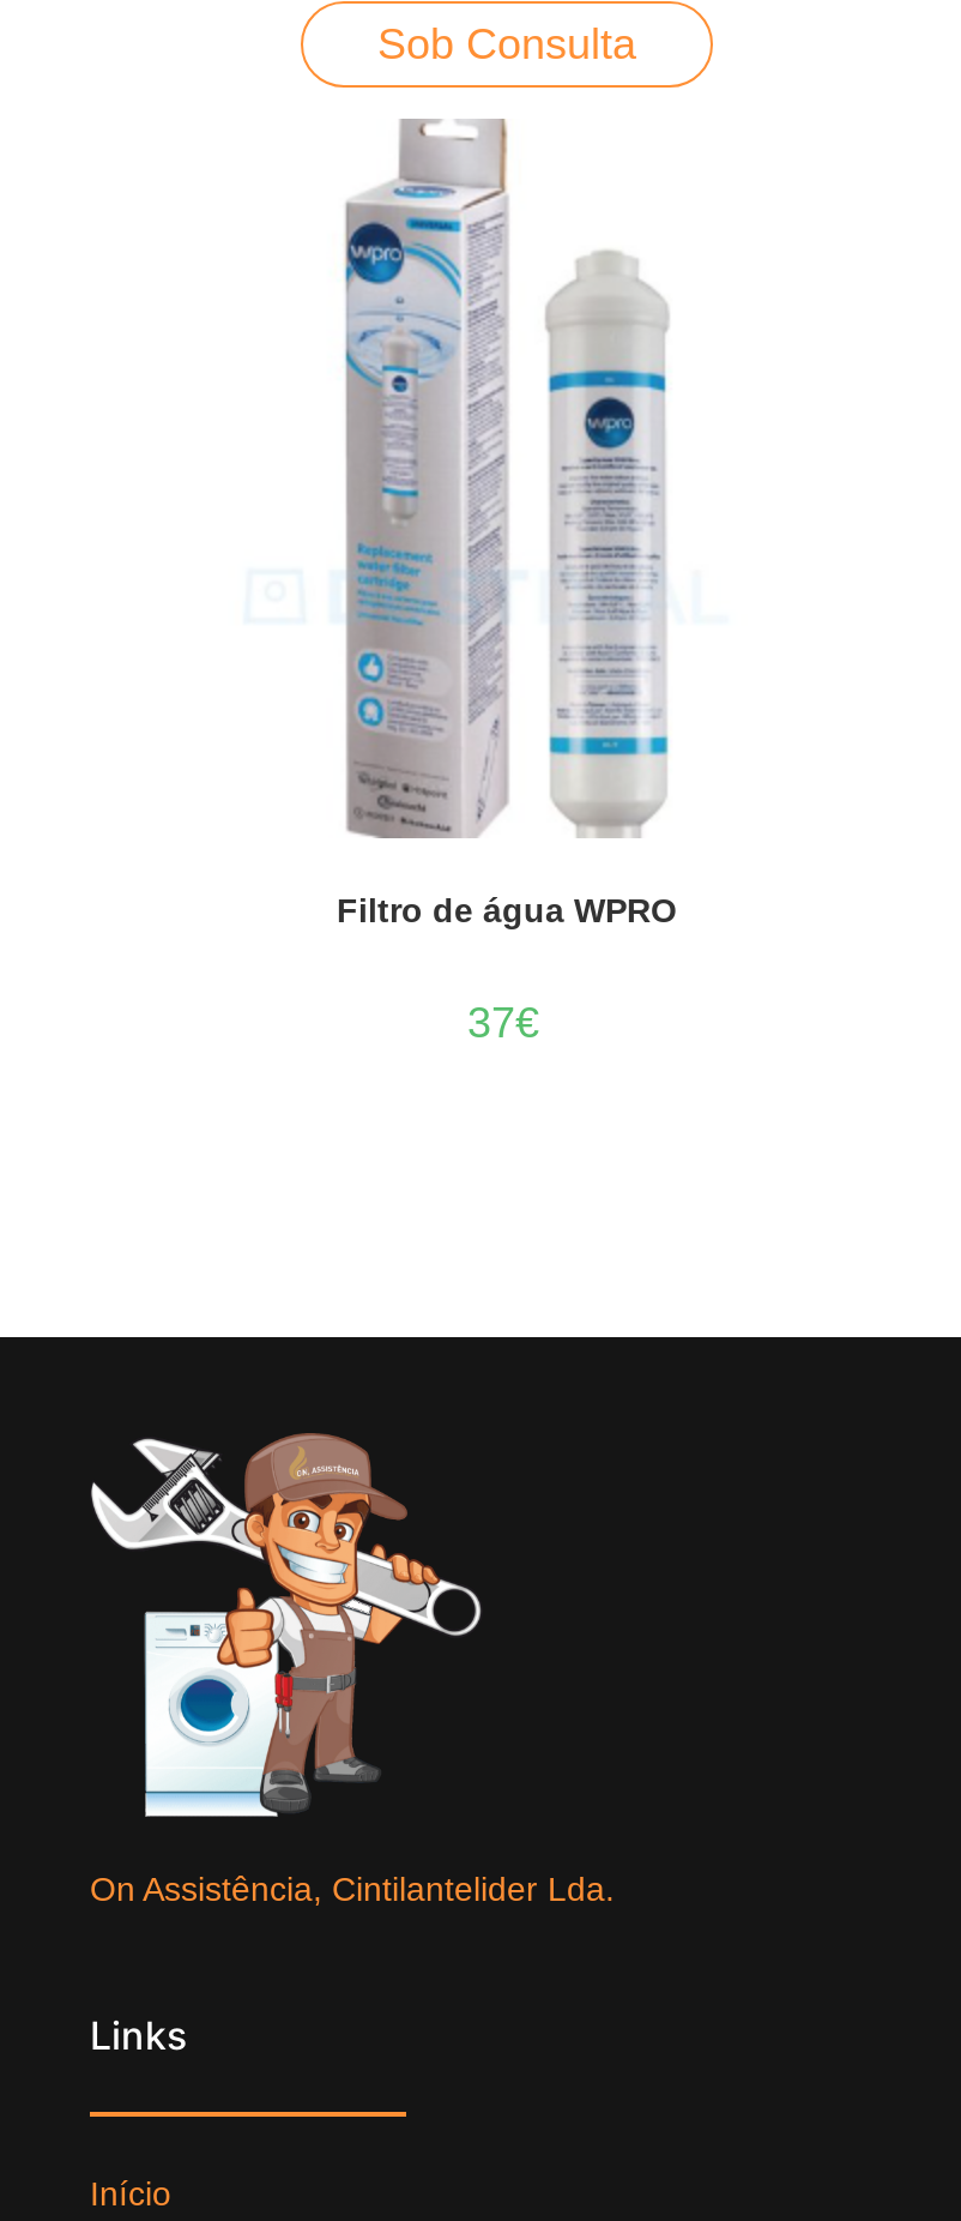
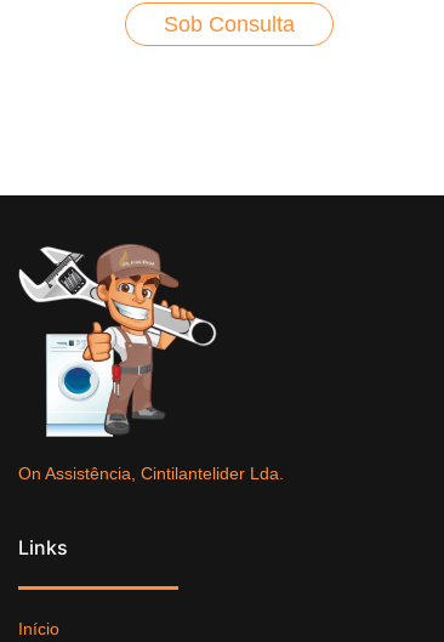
- [image]
- Filtro de água WPRO
- 37€

- [image]
